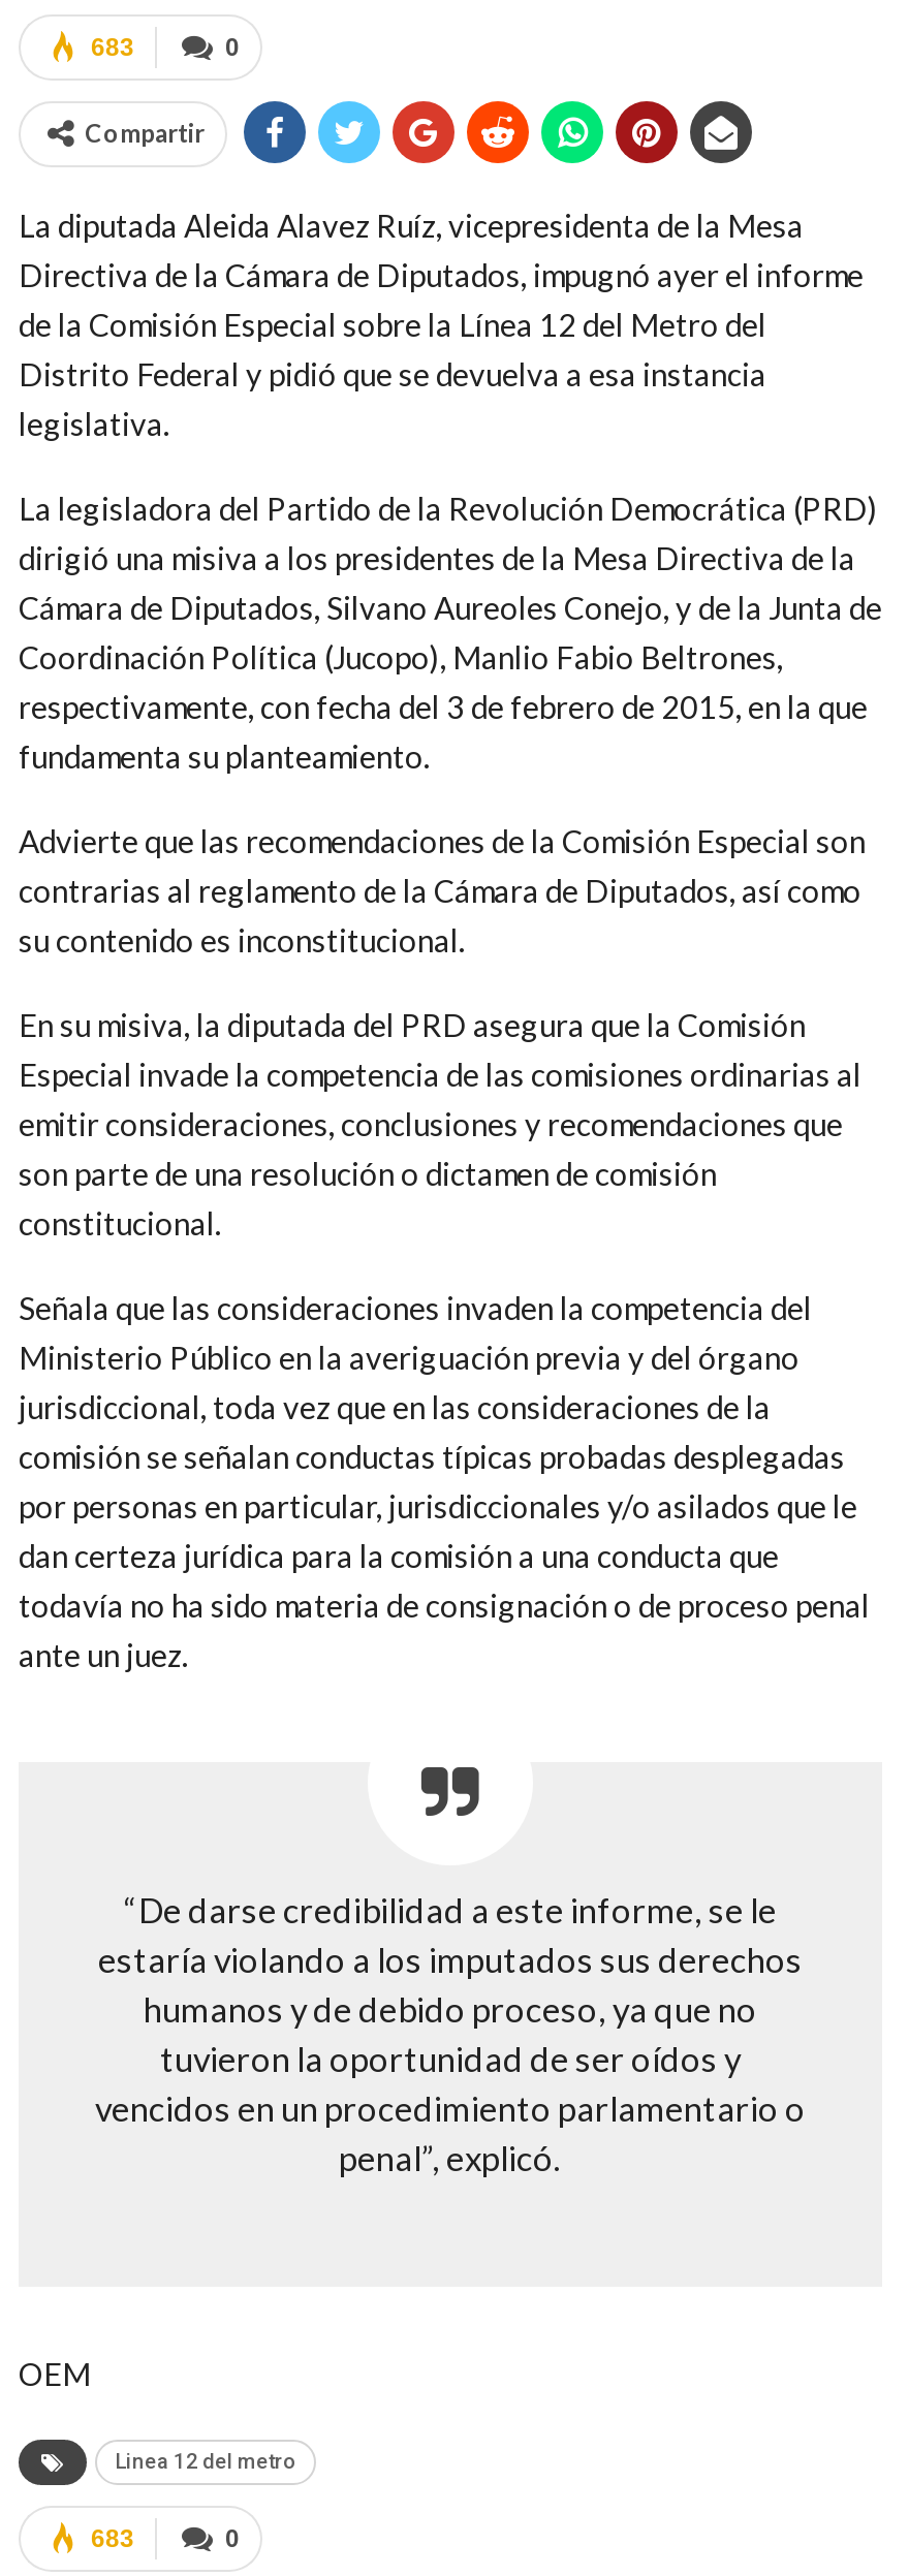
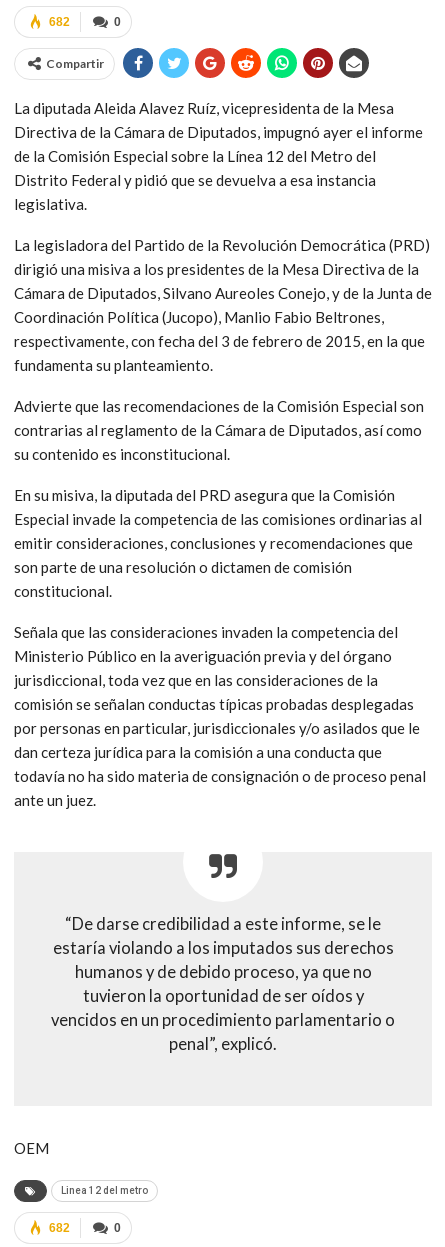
- 683
+ 682

- 683
+ 682
